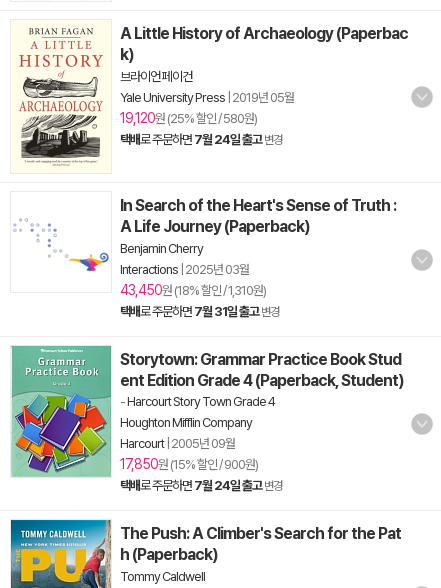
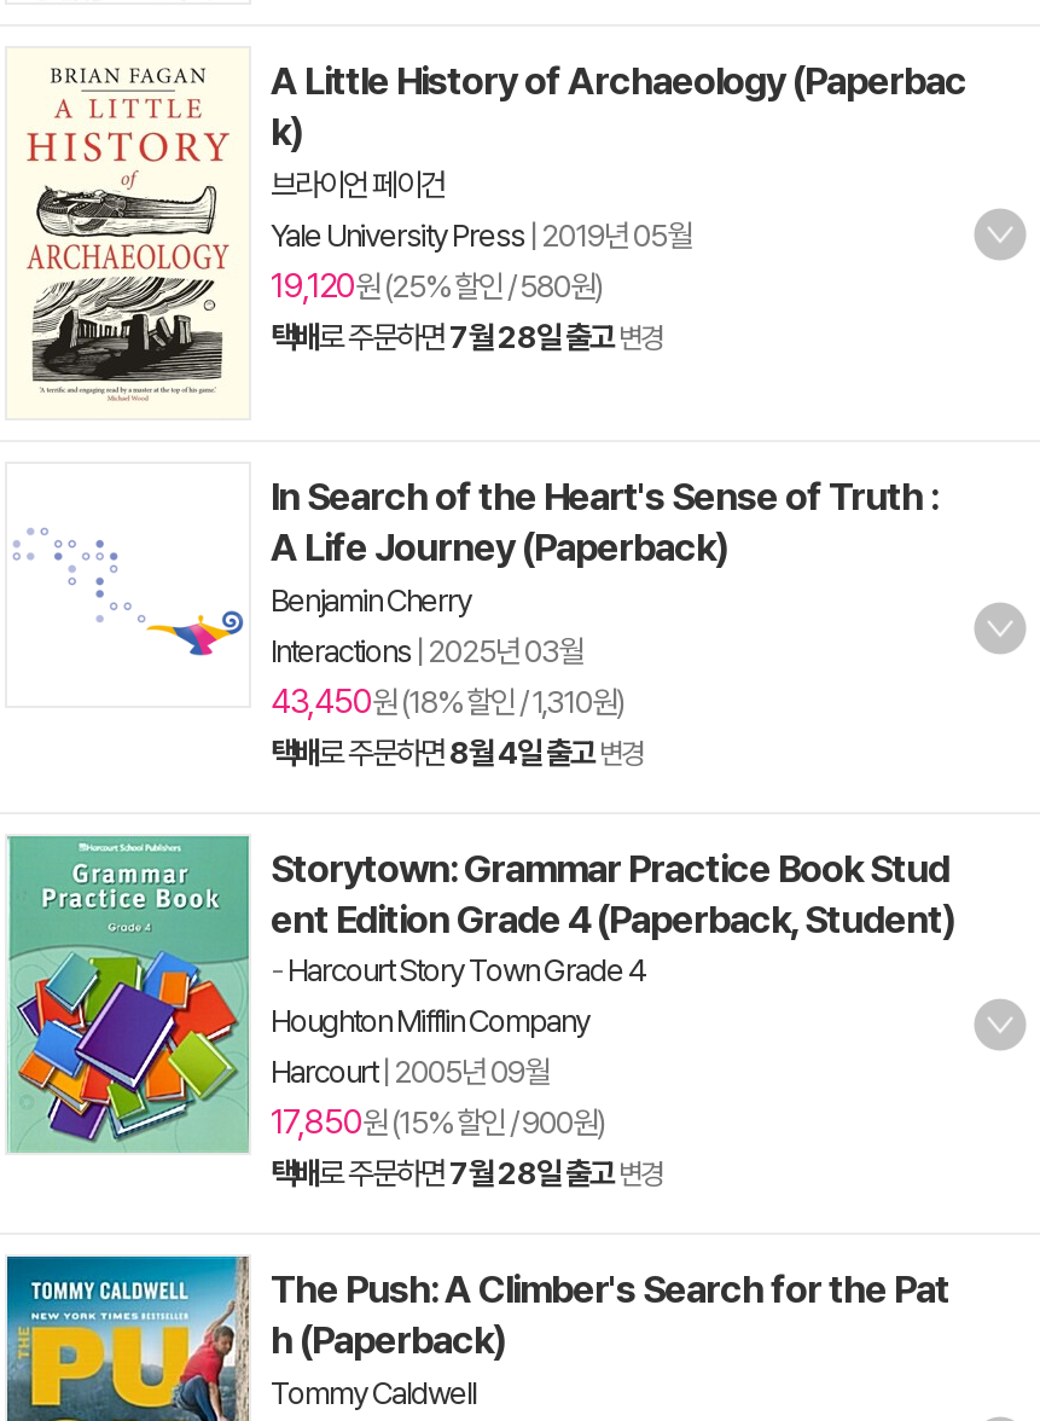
- 택배로 주문하면7월 24일 출고 변경
+ 택배로 주문하면7월 28일 출고 변경

- 택배로 주문하면7월 31일 출고 변경
+ 택배로 주문하면8월 4일 출고 변경

- 택배로 주문하면7월 24일 출고 변경
+ 택배로 주문하면7월 28일 출고 변경
